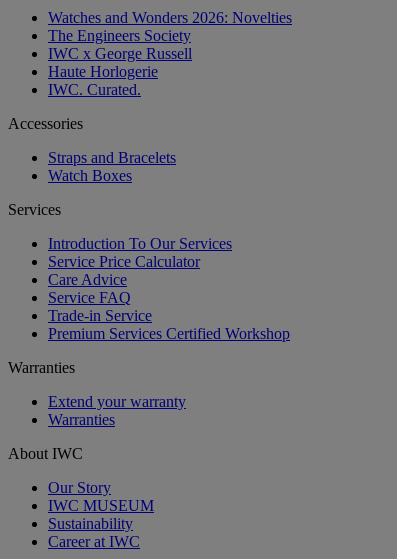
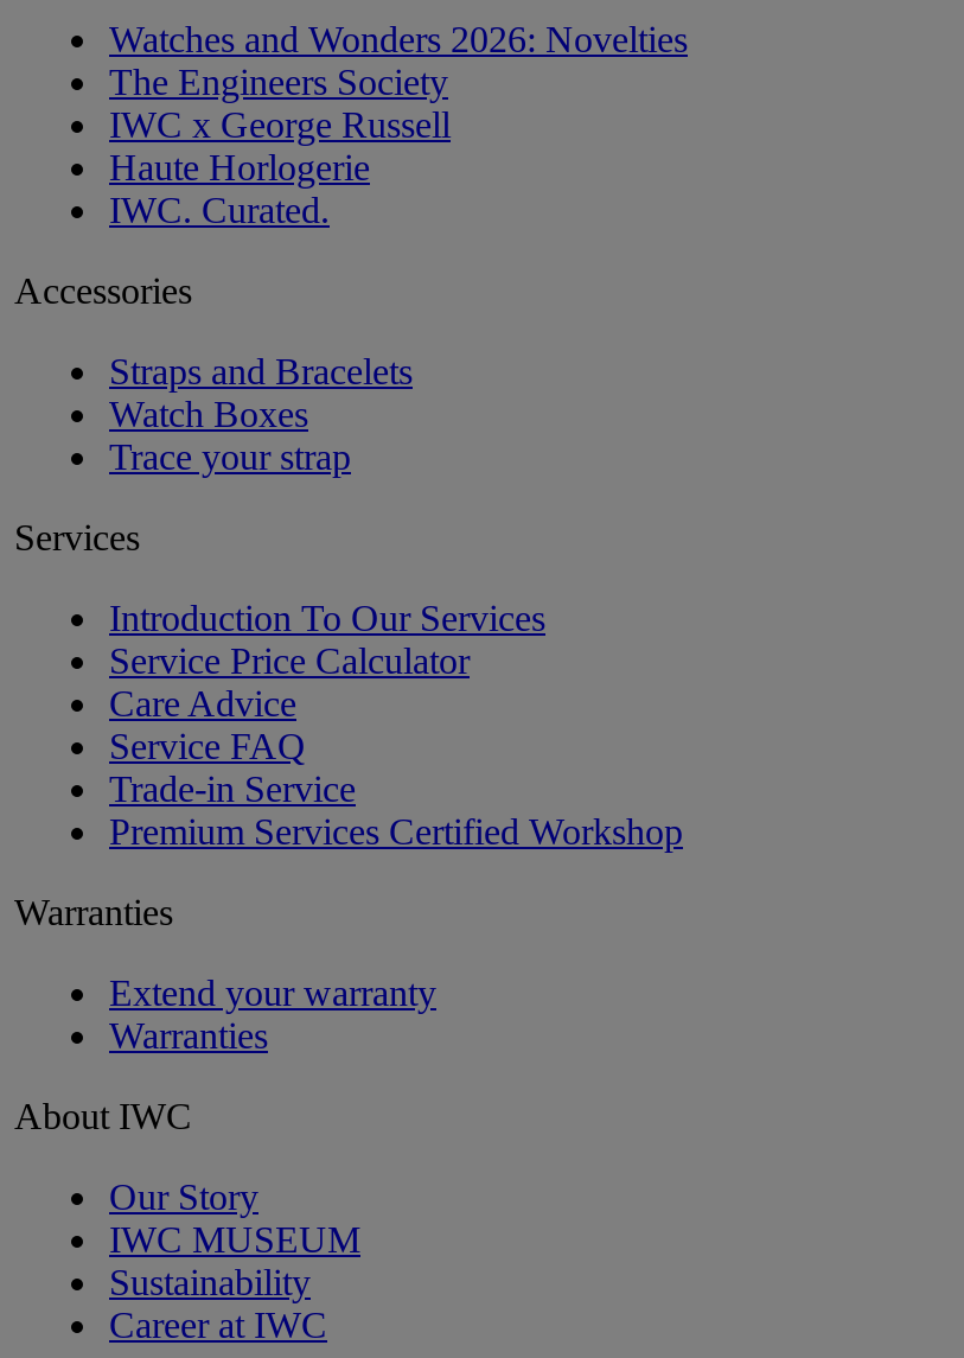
+ Trace your strap
